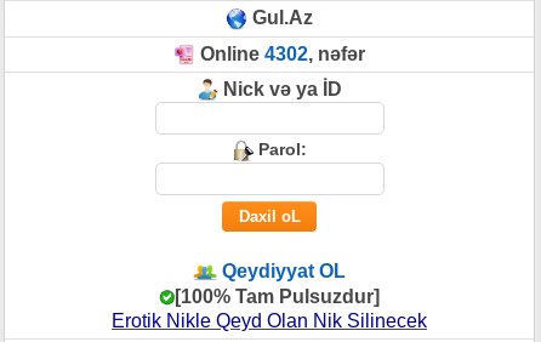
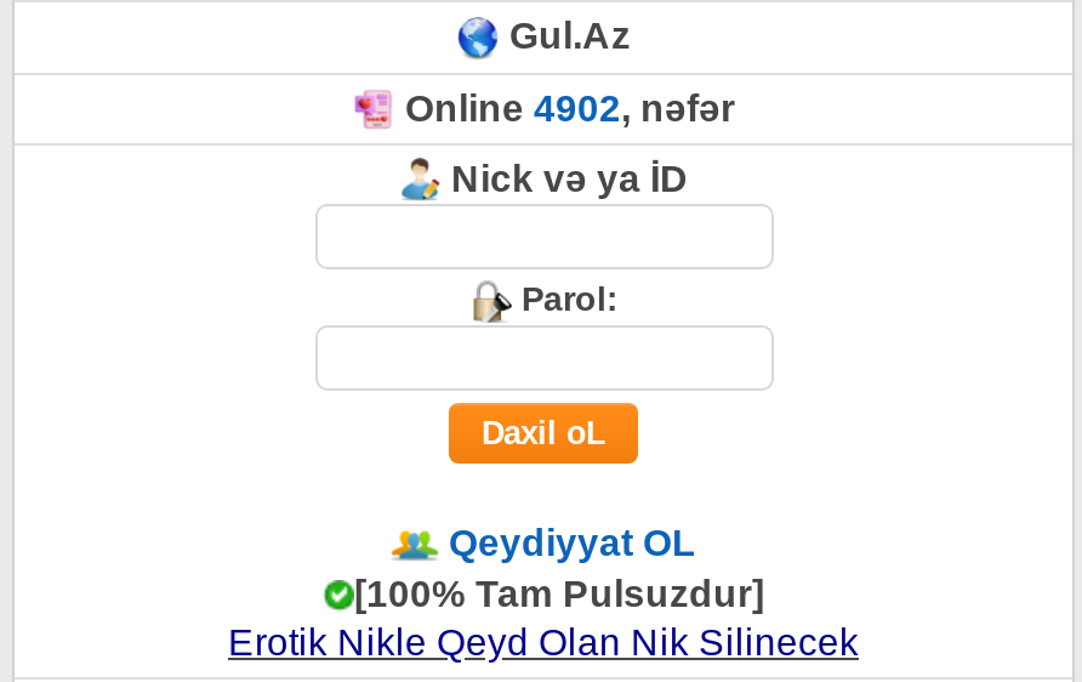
- Online 4302, nəfər
+ Online 4902, nəfər
